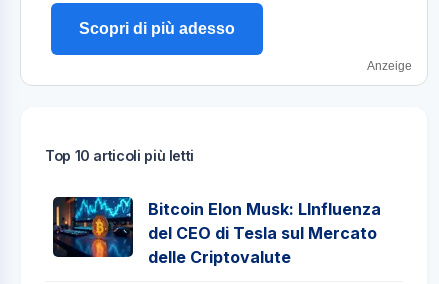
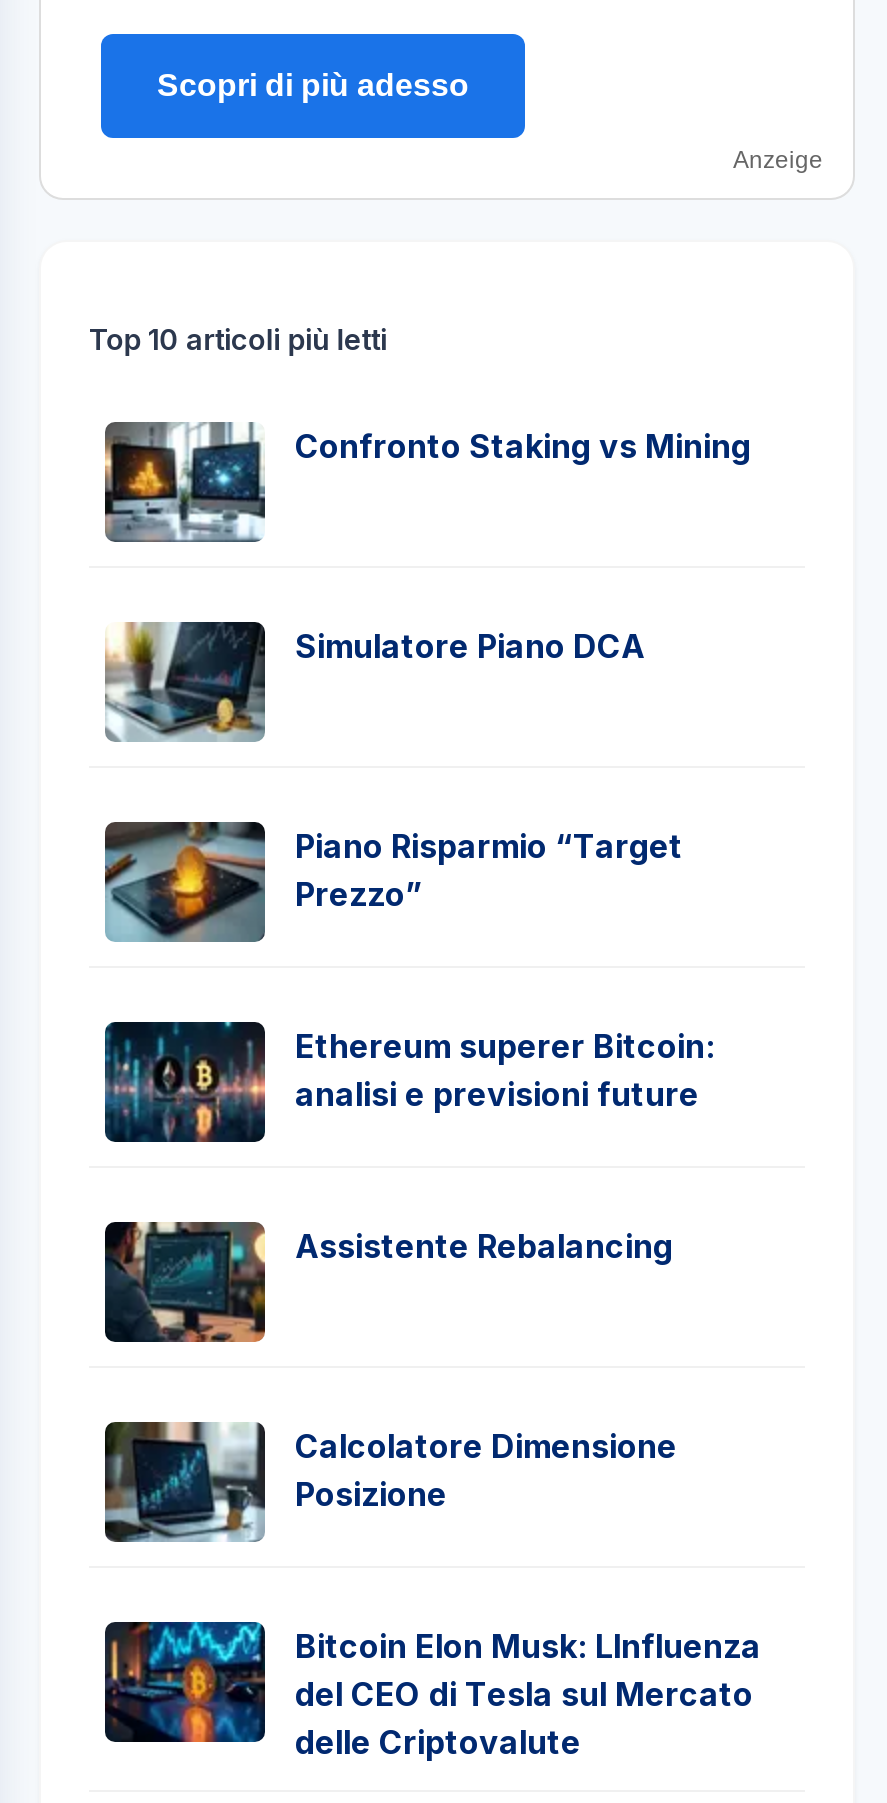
+ [image]
+ Confronto Staking vs Mining

+ [image]
+ Simulatore Piano DCA

+ [image]
+ Piano Risparmio “Target
+ Prezzo”

+ [image]
+ Ethereum superer Bitcoin:
+ analisi e previsioni future

+ [image]
+ Assistente Rebalancing

+ [image]
+ Calcolatore Dimensione
+ Posizione
